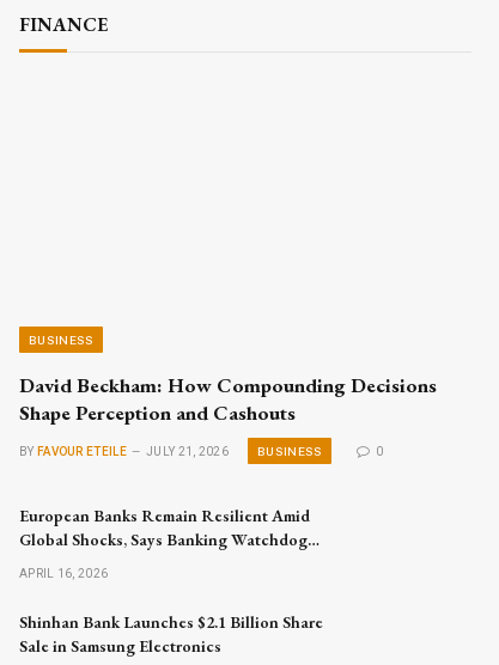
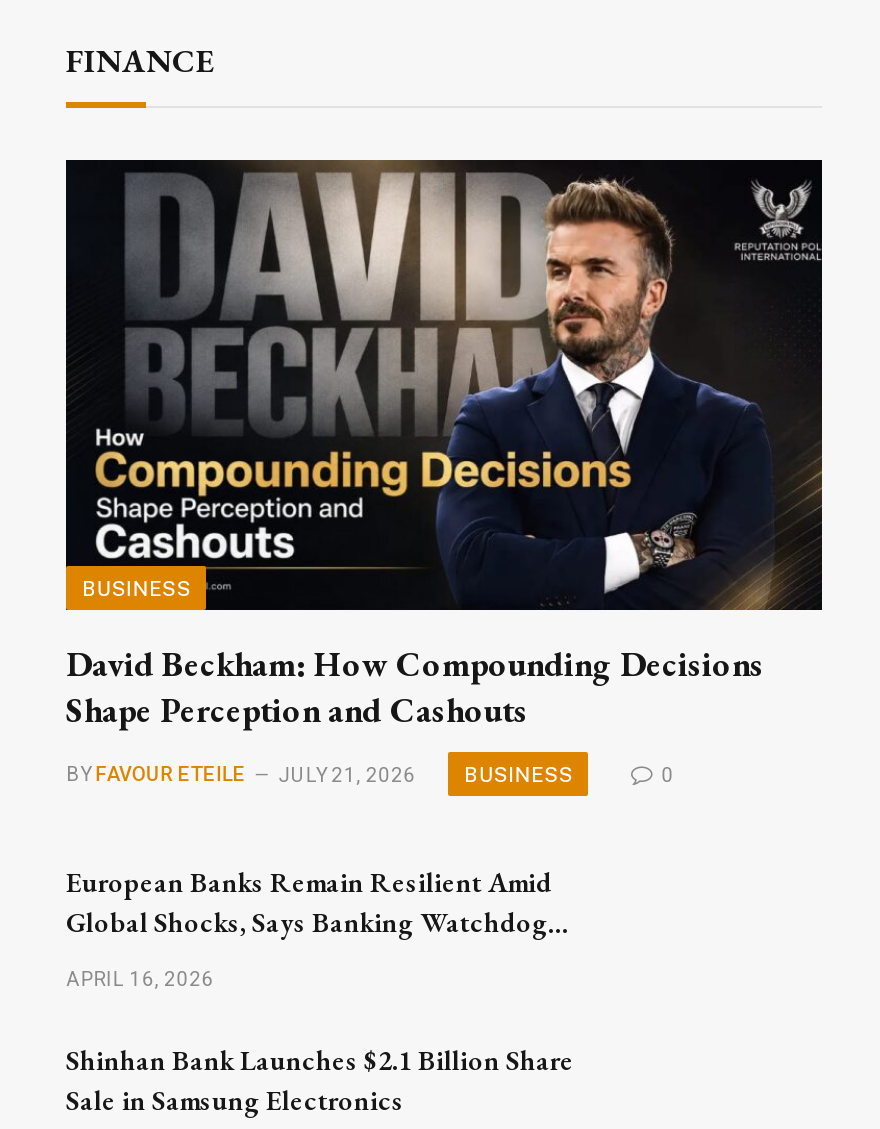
+ [image]
